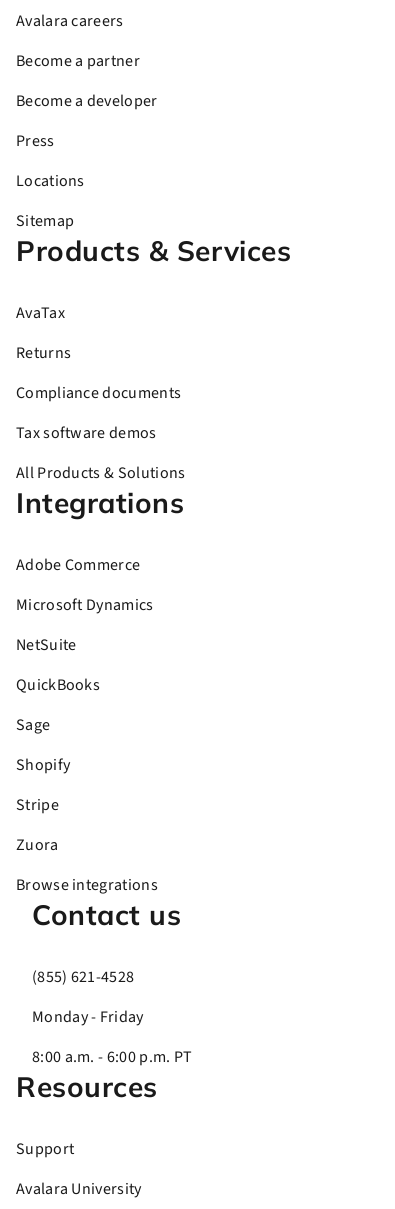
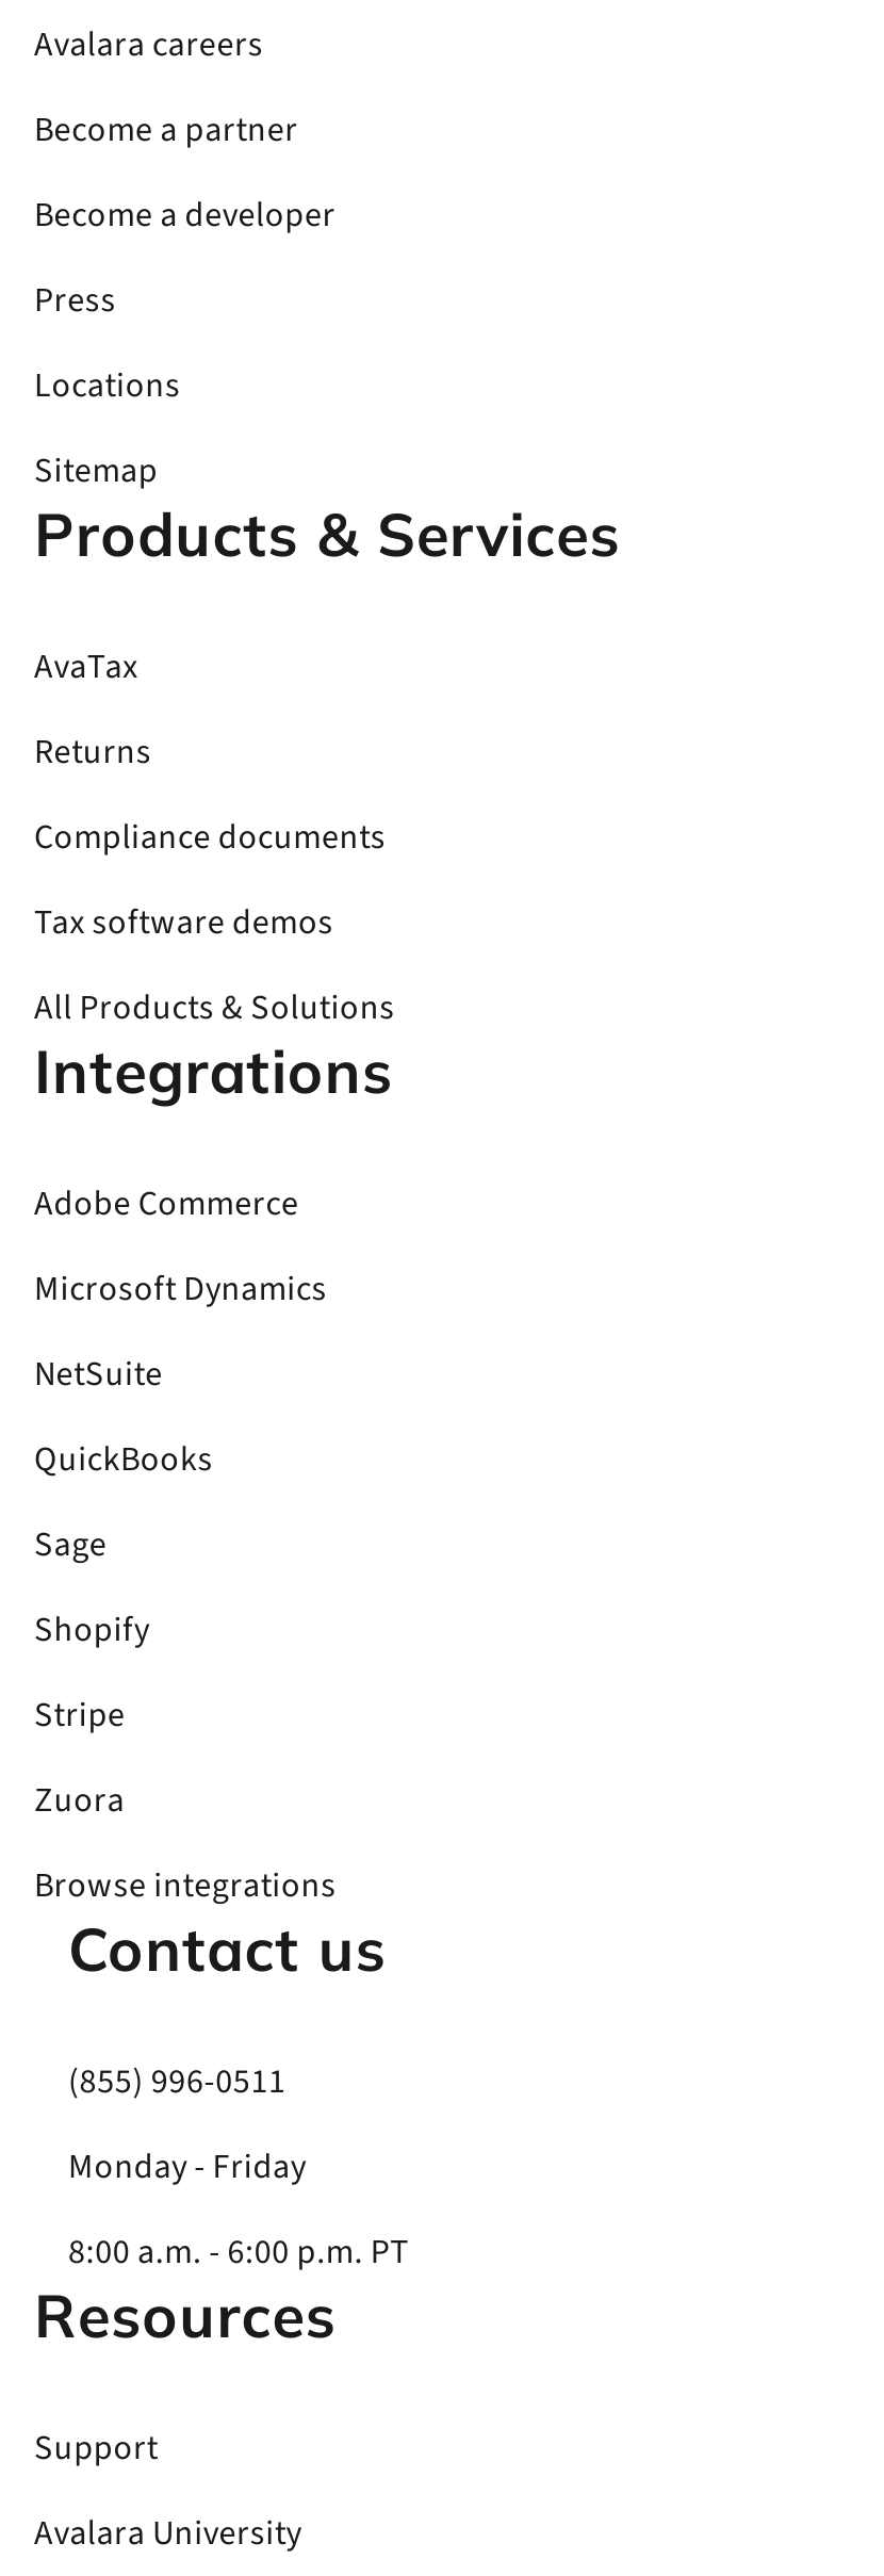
- (855) 621-4528
+ (855) 996-0511
